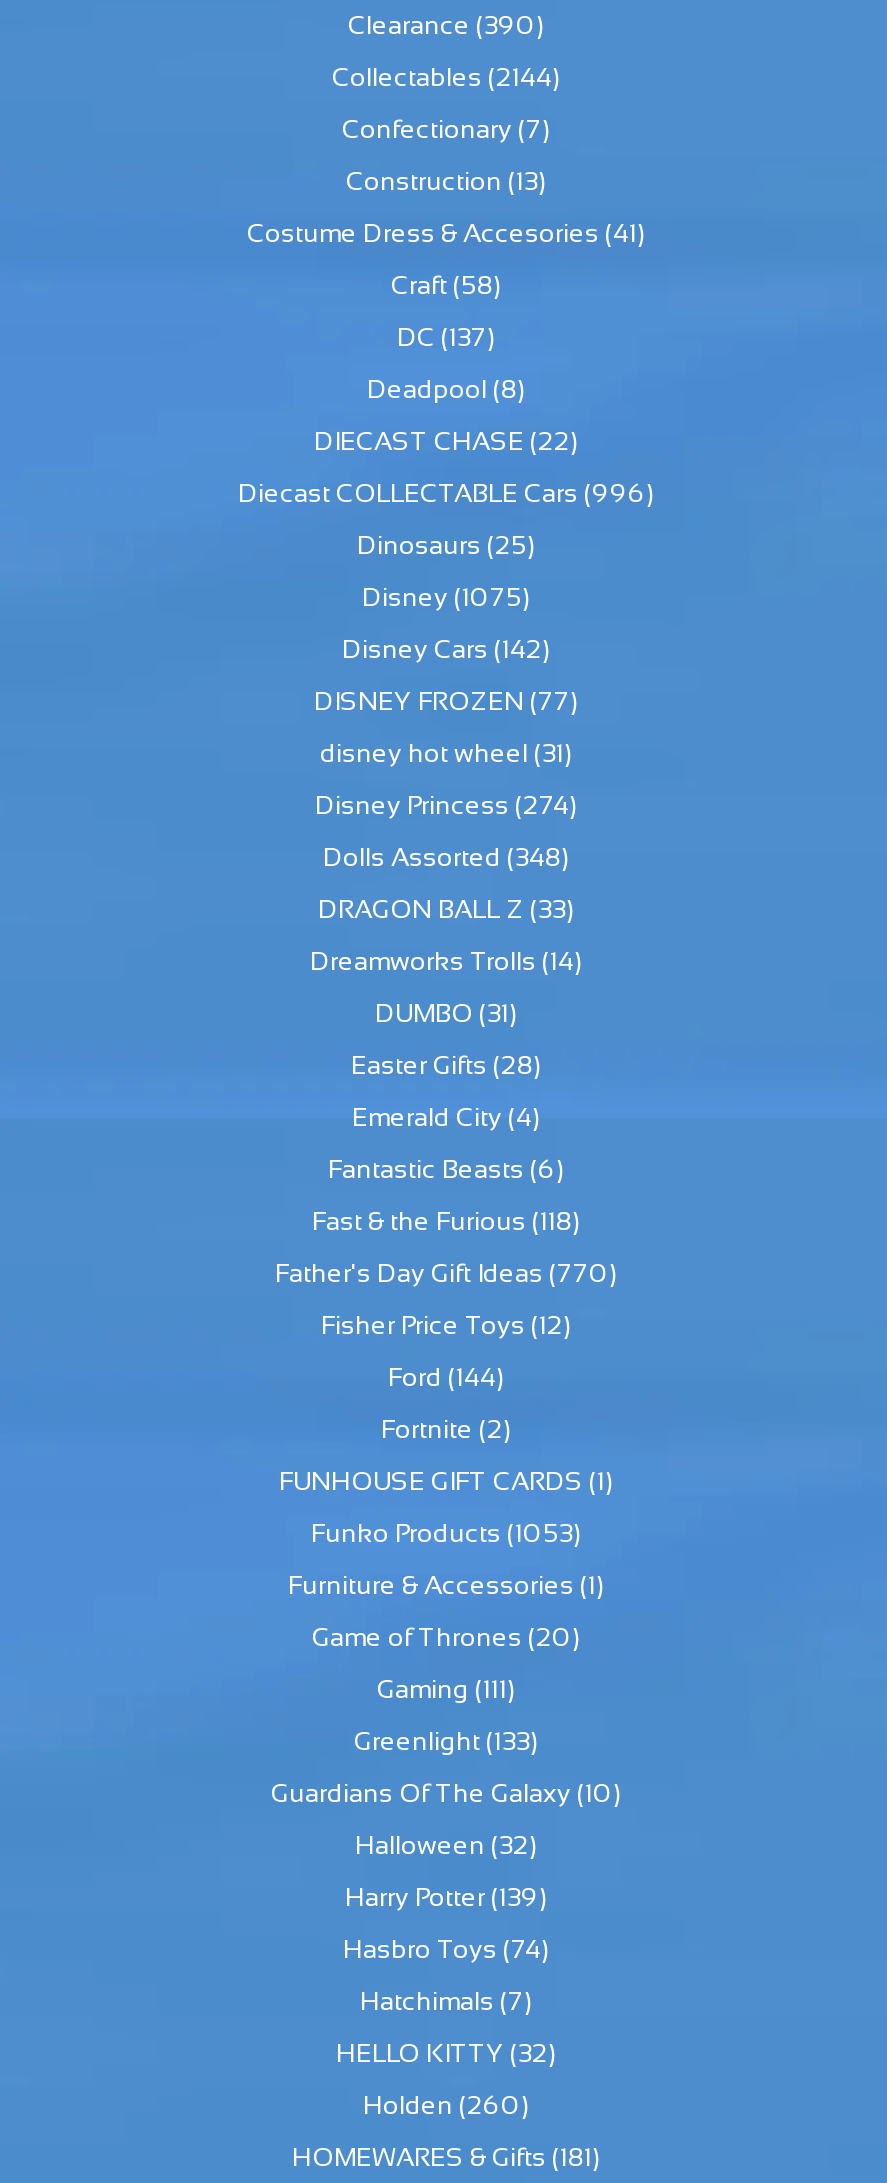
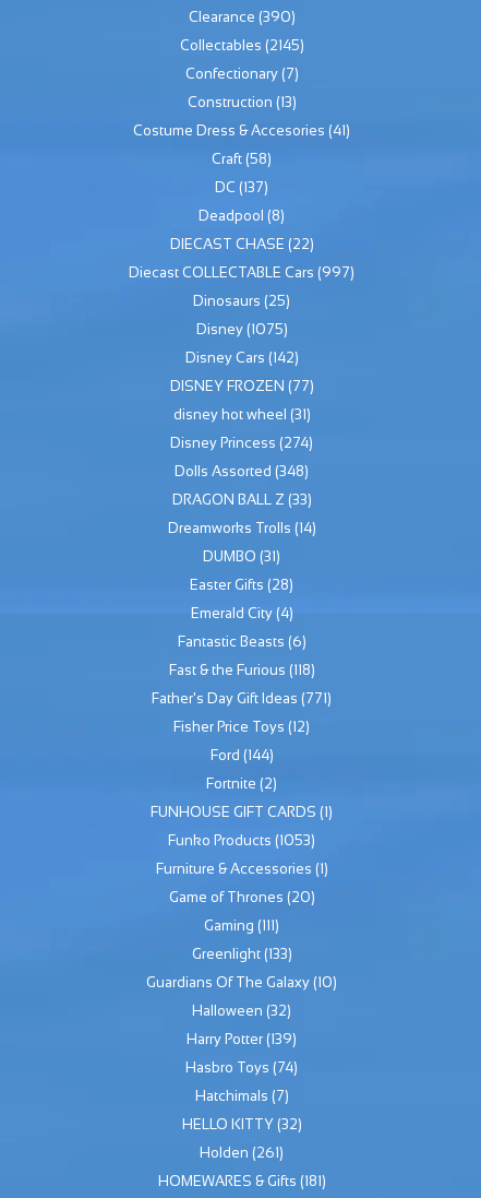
- Collectables (2144)
+ Collectables (2145)

- Diecast COLLECTABLE Cars (996)
+ Diecast COLLECTABLE Cars (997)

- Father's Day Gift Ideas (770)
+ Father's Day Gift Ideas (771)

- Holden (260)
+ Holden (261)
